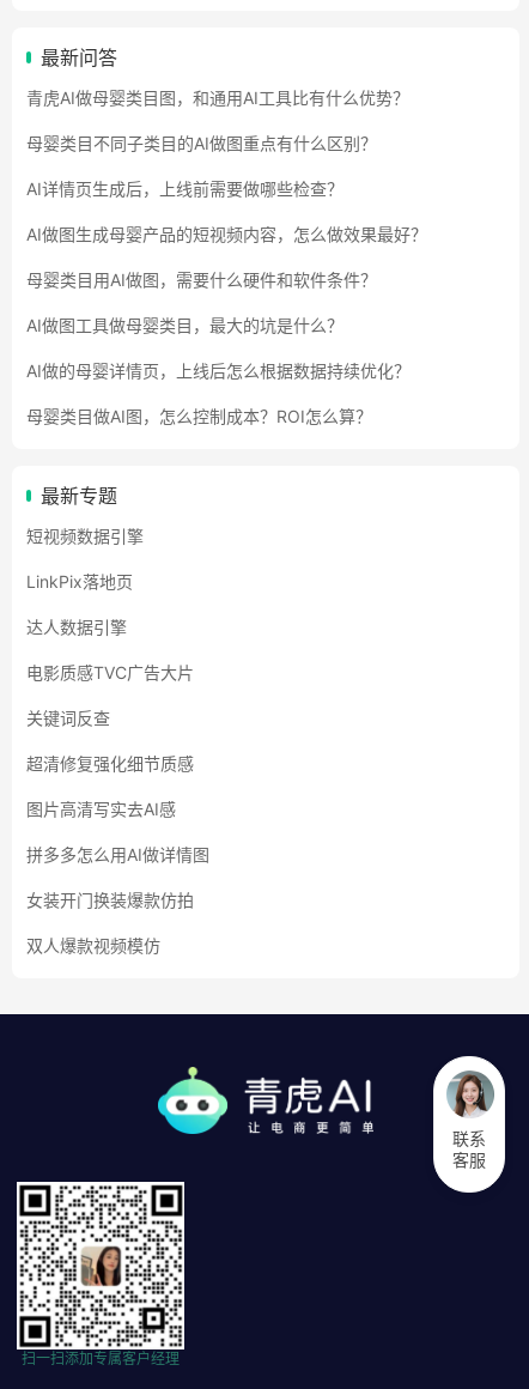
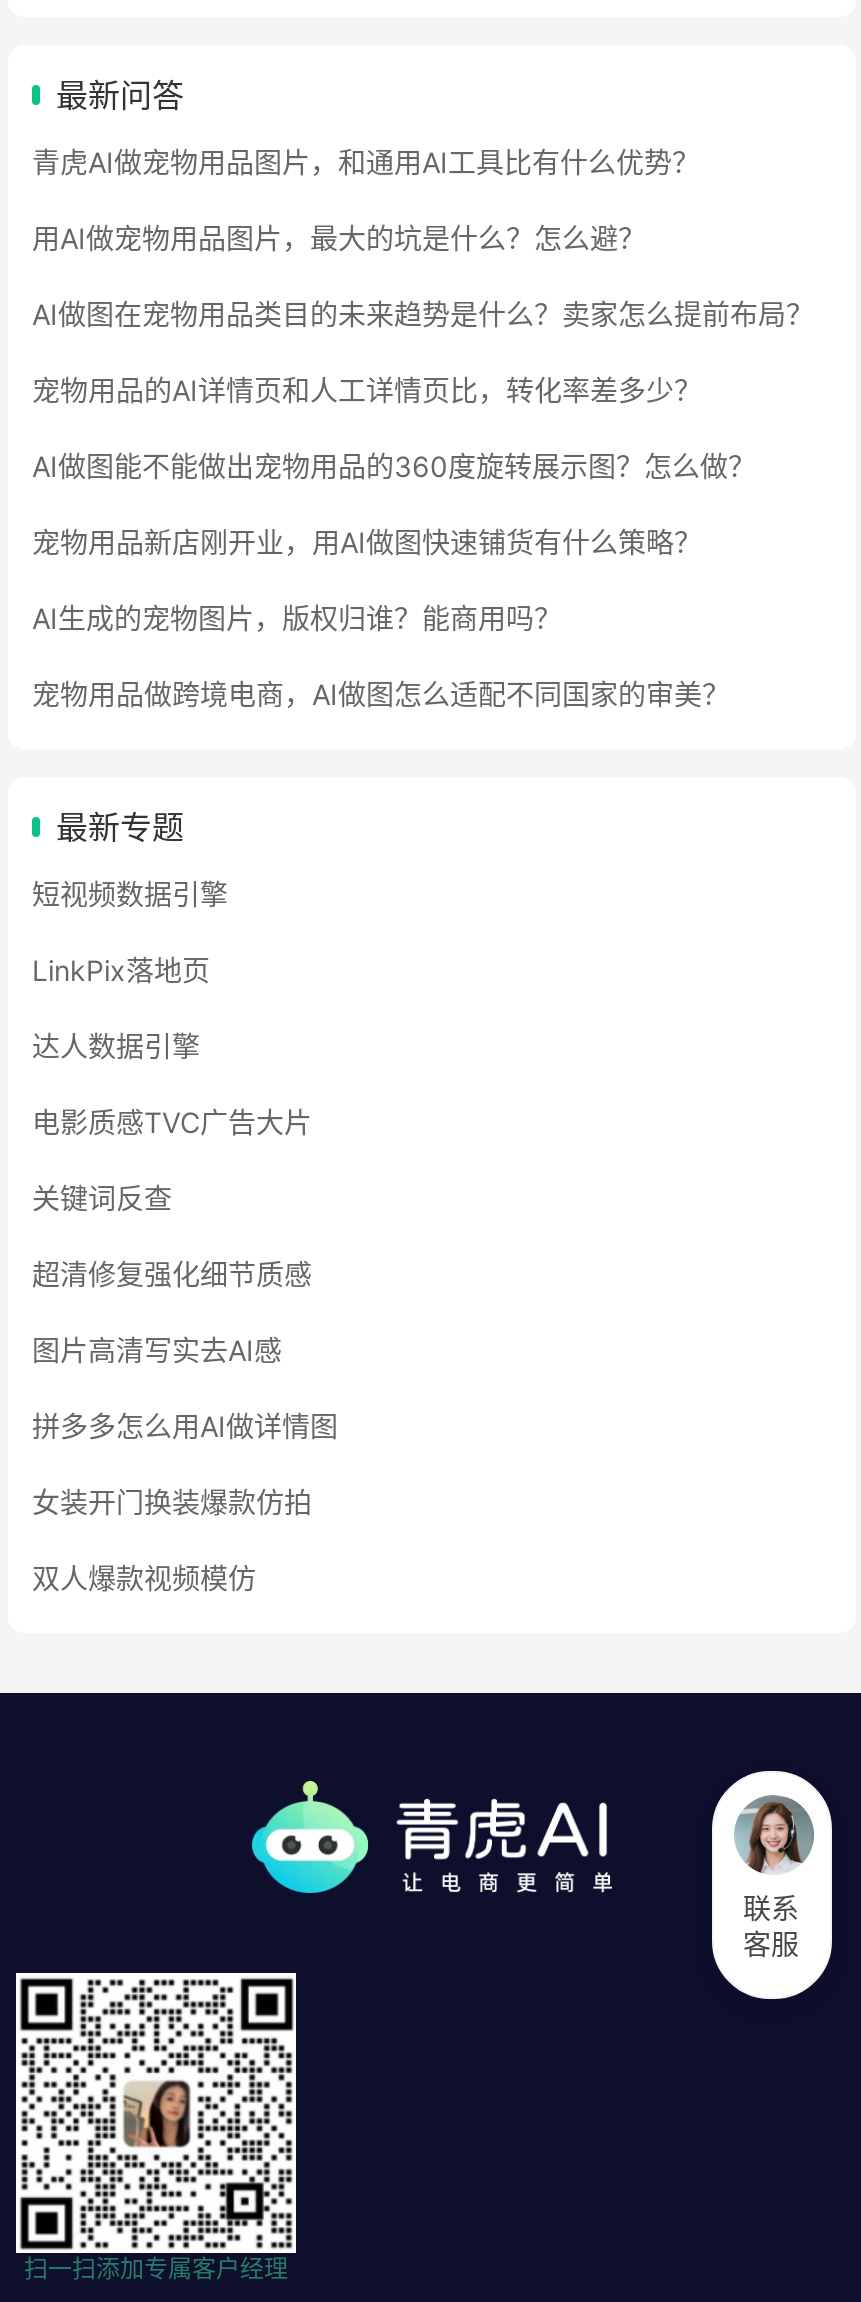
- 青虎AI做母婴类目图，和通用AI工具比有什么优势？
+ 青虎AI做宠物用品图片，和通用AI工具比有什么优势？

- 母婴类目不同子类目的AI做图重点有什么区别？
+ 用AI做宠物用品图片，最大的坑是什么？怎么避？

- AI详情页生成后，上线前需要做哪些检查？
+ AI做图在宠物用品类目的未来趋势是什么？卖家怎么提前布局？

- AI做图生成母婴产品的短视频内容，怎么做效果最好？
+ 宠物用品的AI详情页和人工详情页比，转化率差多少？

- 母婴类目用AI做图，需要什么硬件和软件条件？
+ AI做图能不能做出宠物用品的360度旋转展示图？怎么做？

- AI做图工具做母婴类目，最大的坑是什么？
+ 宠物用品新店刚开业，用AI做图快速铺货有什么策略？

- AI做的母婴详情页，上线后怎么根据数据持续优化？
+ AI生成的宠物图片，版权归谁？能商用吗？

- 母婴类目做AI图，怎么控制成本？ROI怎么算？
+ 宠物用品做跨境电商，AI做图怎么适配不同国家的审美？
